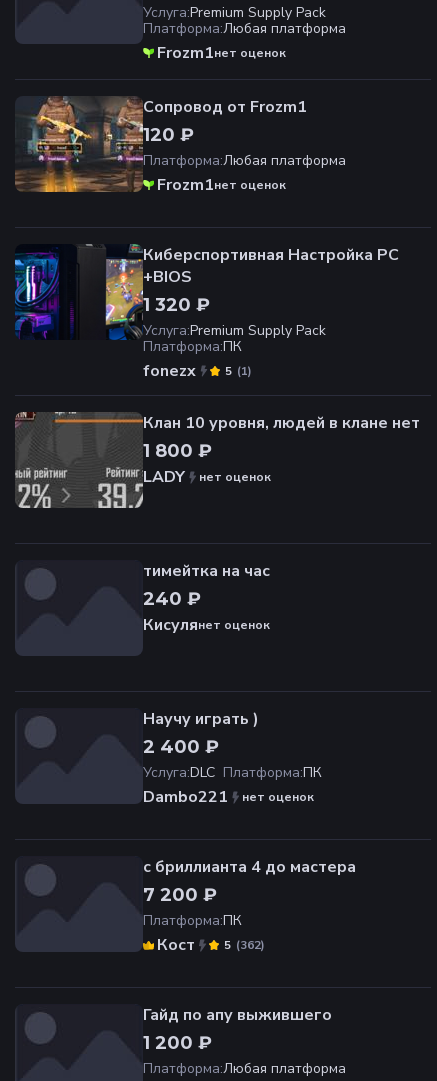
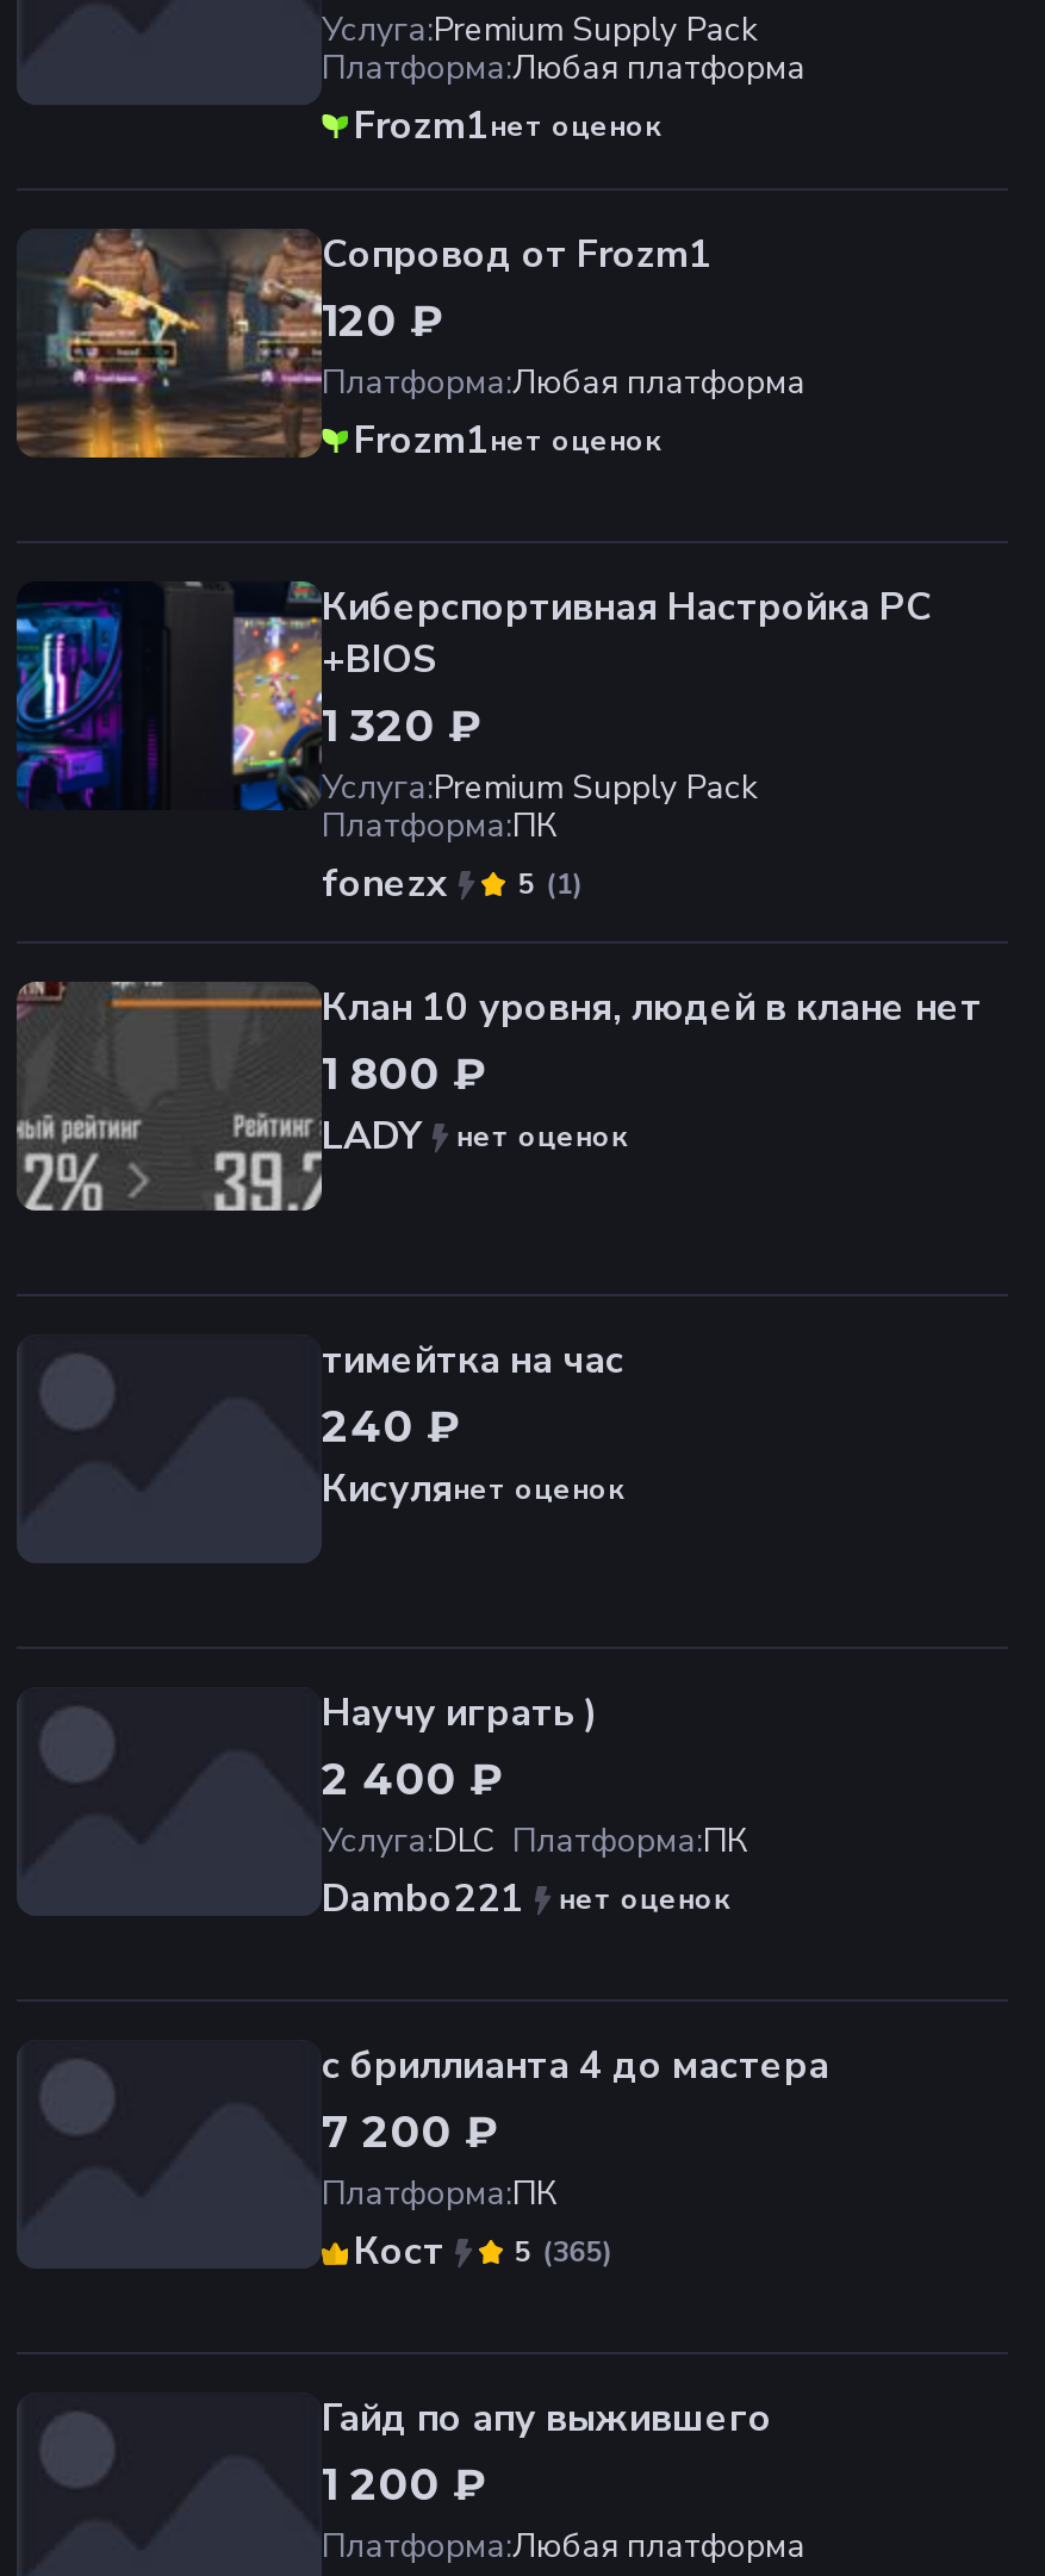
- Кост 5 (362)
+ Кост 5 (365)
